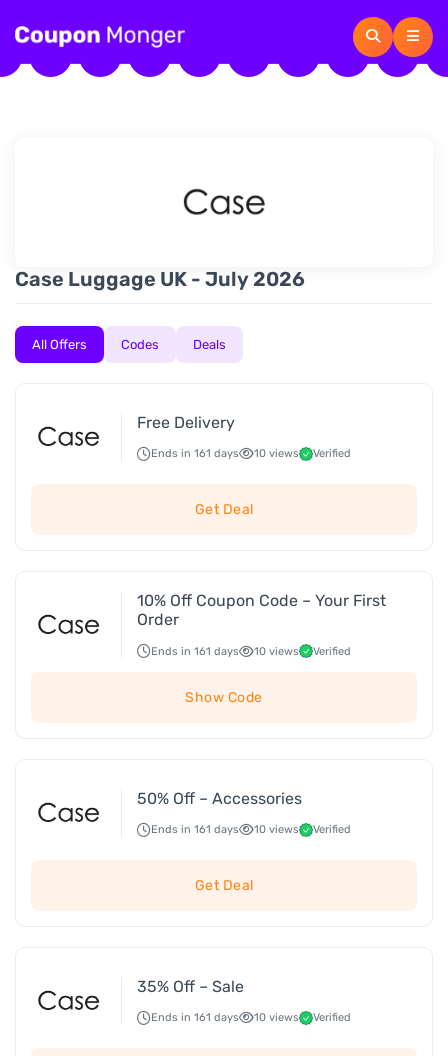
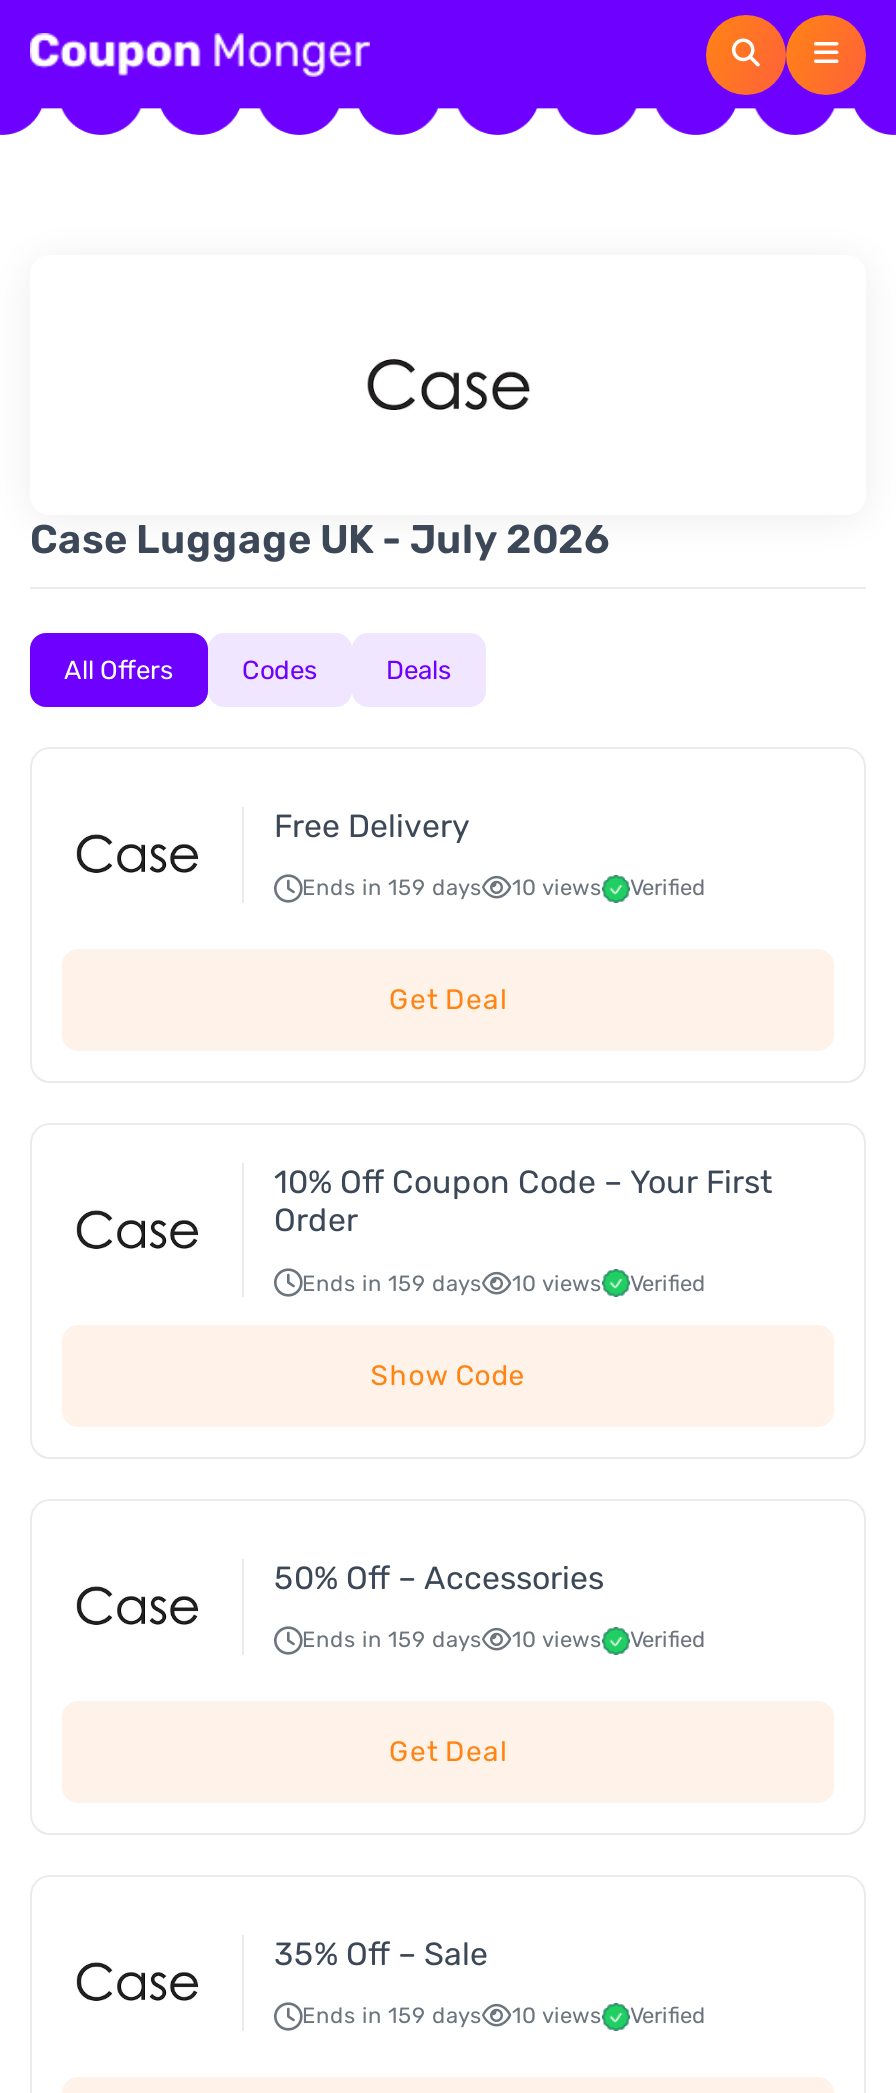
- Ends in 161 days 10 views Verified
+ Ends in 159 days 10 views Verified

- Ends in 161 days 10 views Verified
+ Ends in 159 days 10 views Verified

- Ends in 161 days 10 views Verified
+ Ends in 159 days 10 views Verified

- Ends in 161 days 10 views Verified
+ Ends in 159 days 10 views Verified
